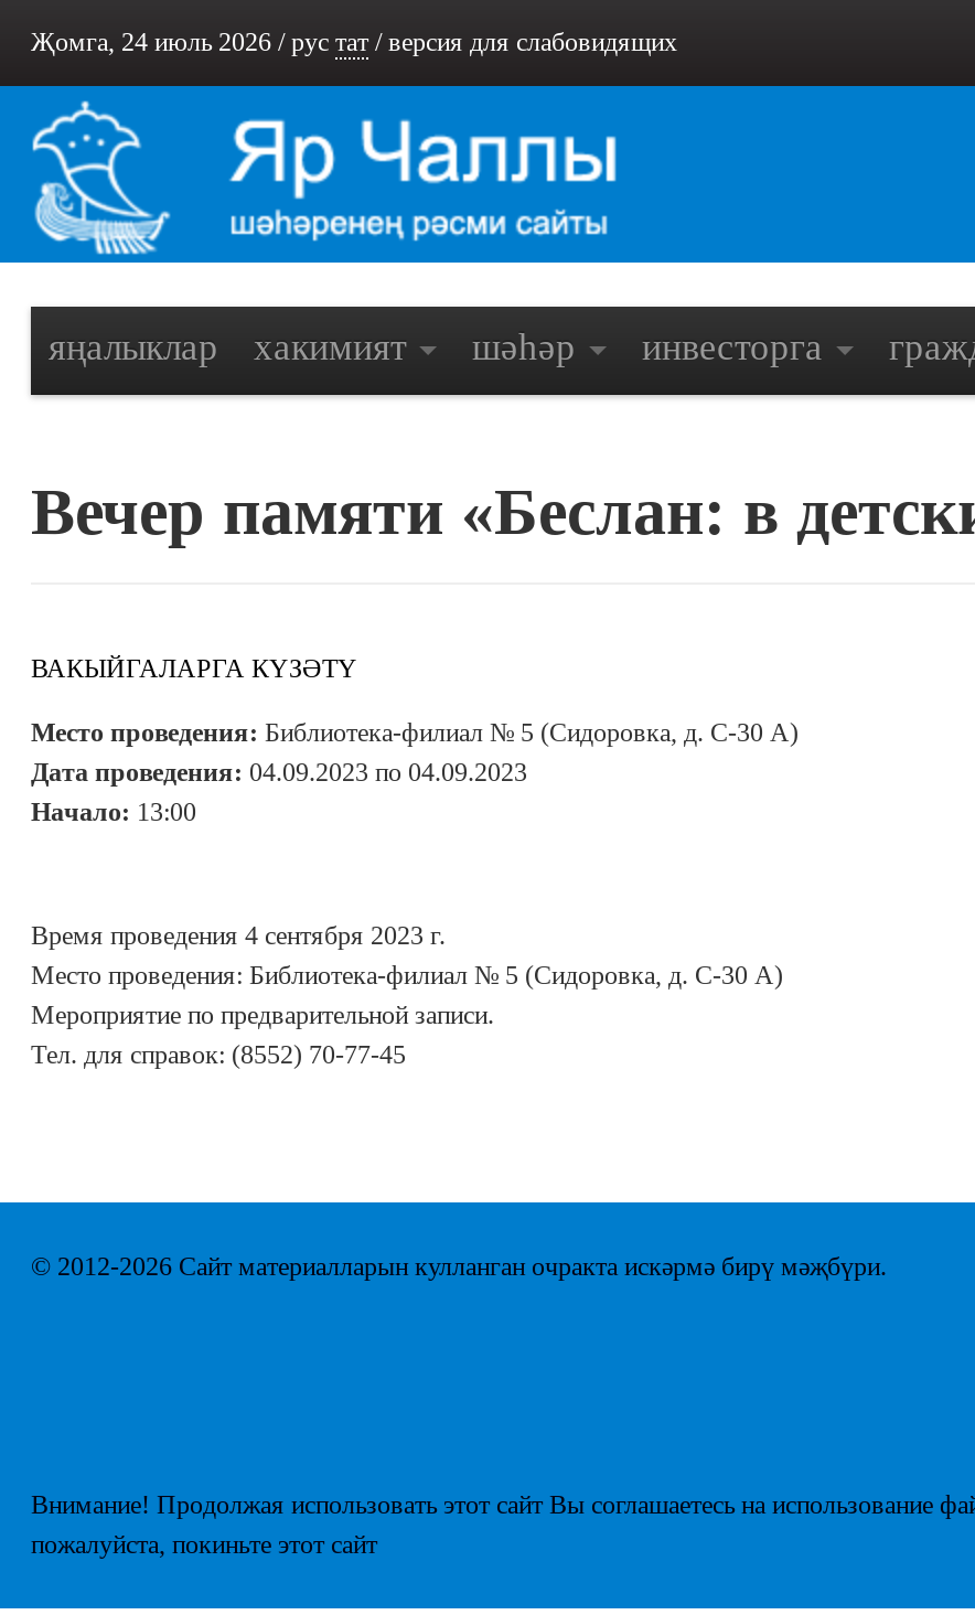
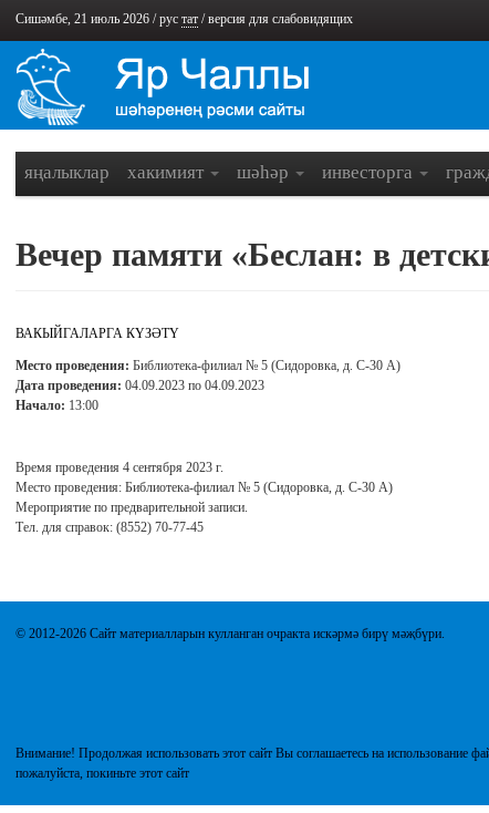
- Җомга, 24 июль 2026 / рус тат / версия для слабовидящих
+ Сишәмбе, 21 июль 2026 / рус тат / версия для слабовидящих
